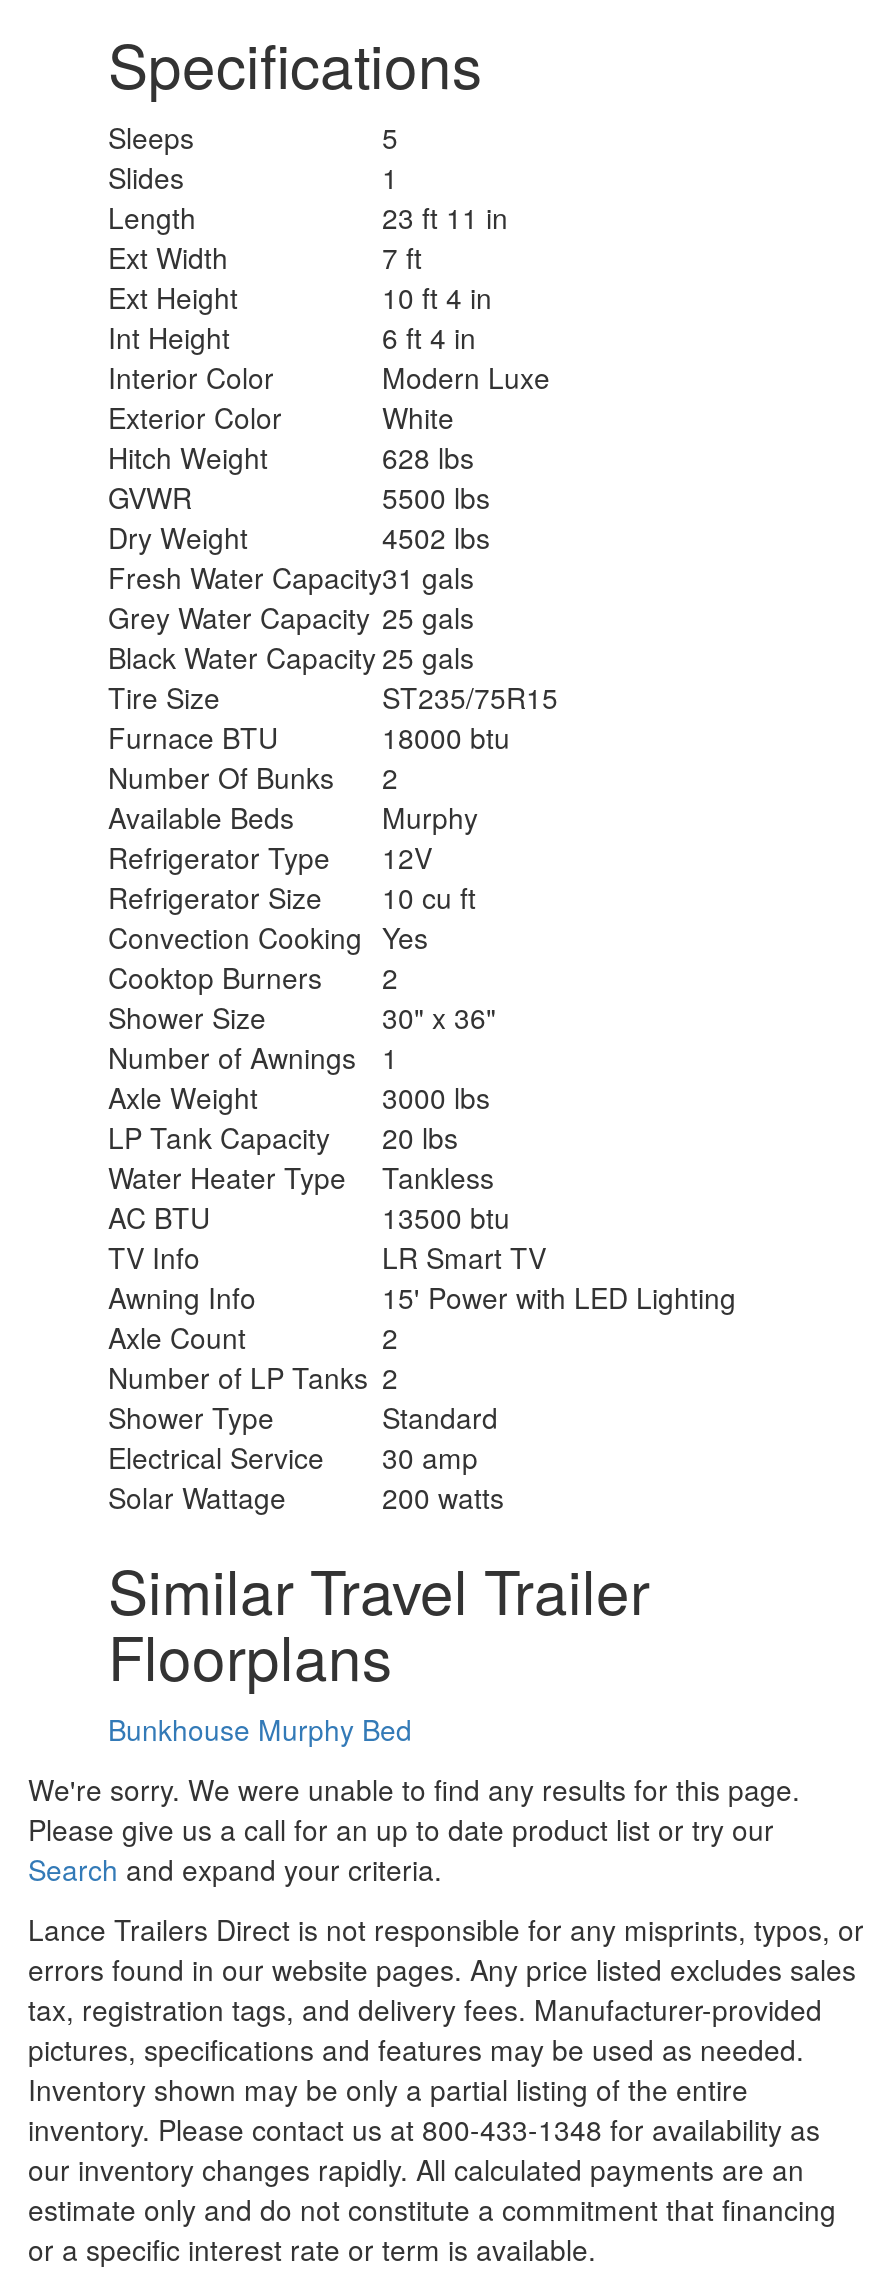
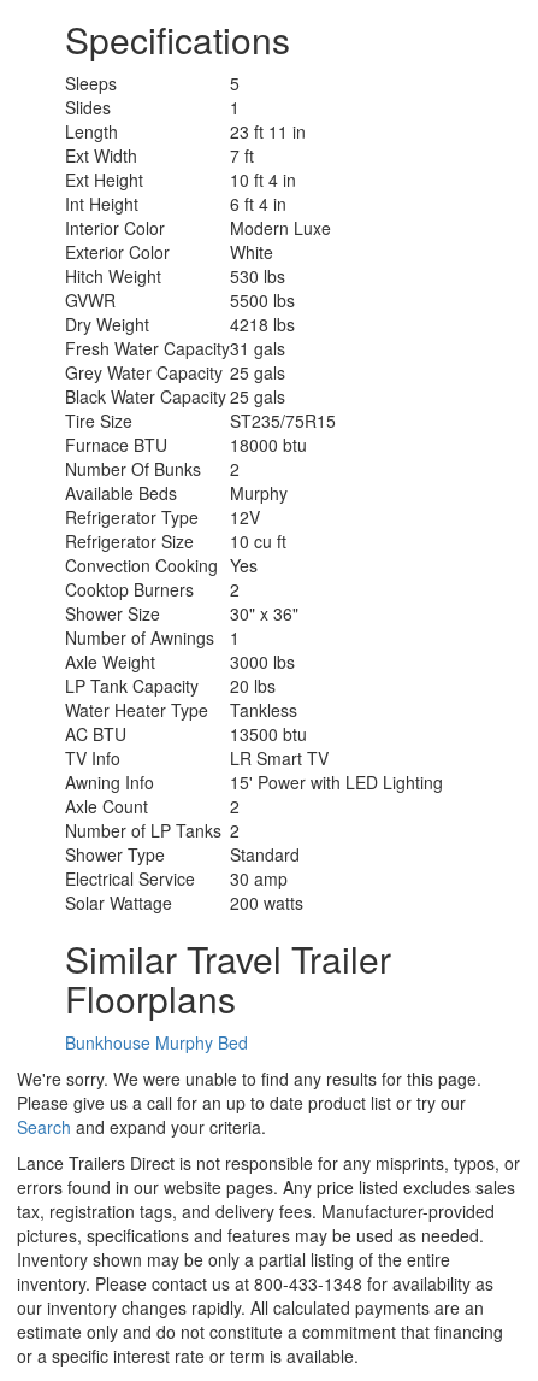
- 628 lbs
+ 530 lbs

- 4502 lbs
+ 4218 lbs
